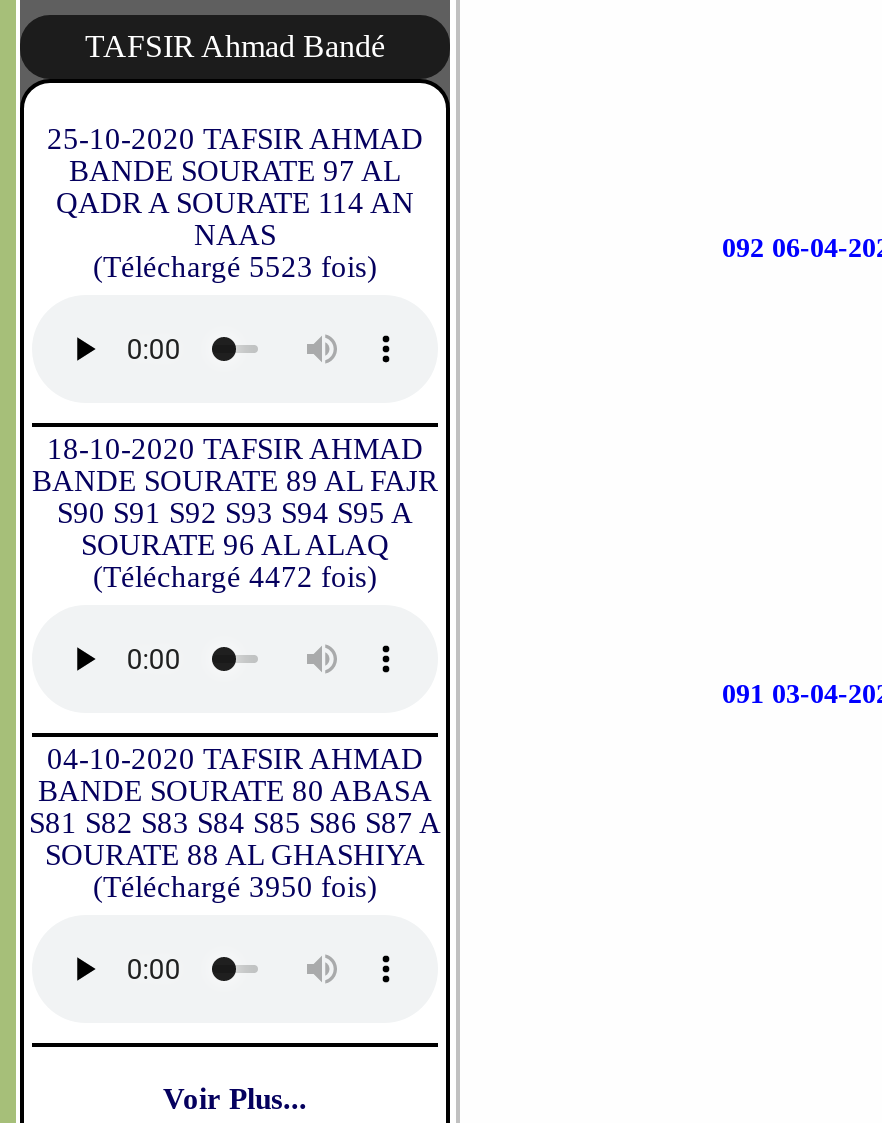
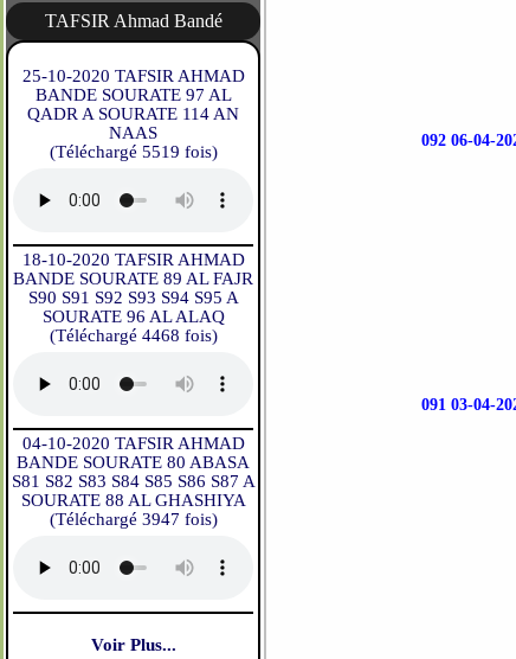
- (Téléchargé 5523 fois)
+ (Téléchargé 5519 fois)

- (Téléchargé 4472 fois)
+ (Téléchargé 4468 fois)

- (Téléchargé 3950 fois)
+ (Téléchargé 3947 fois)
